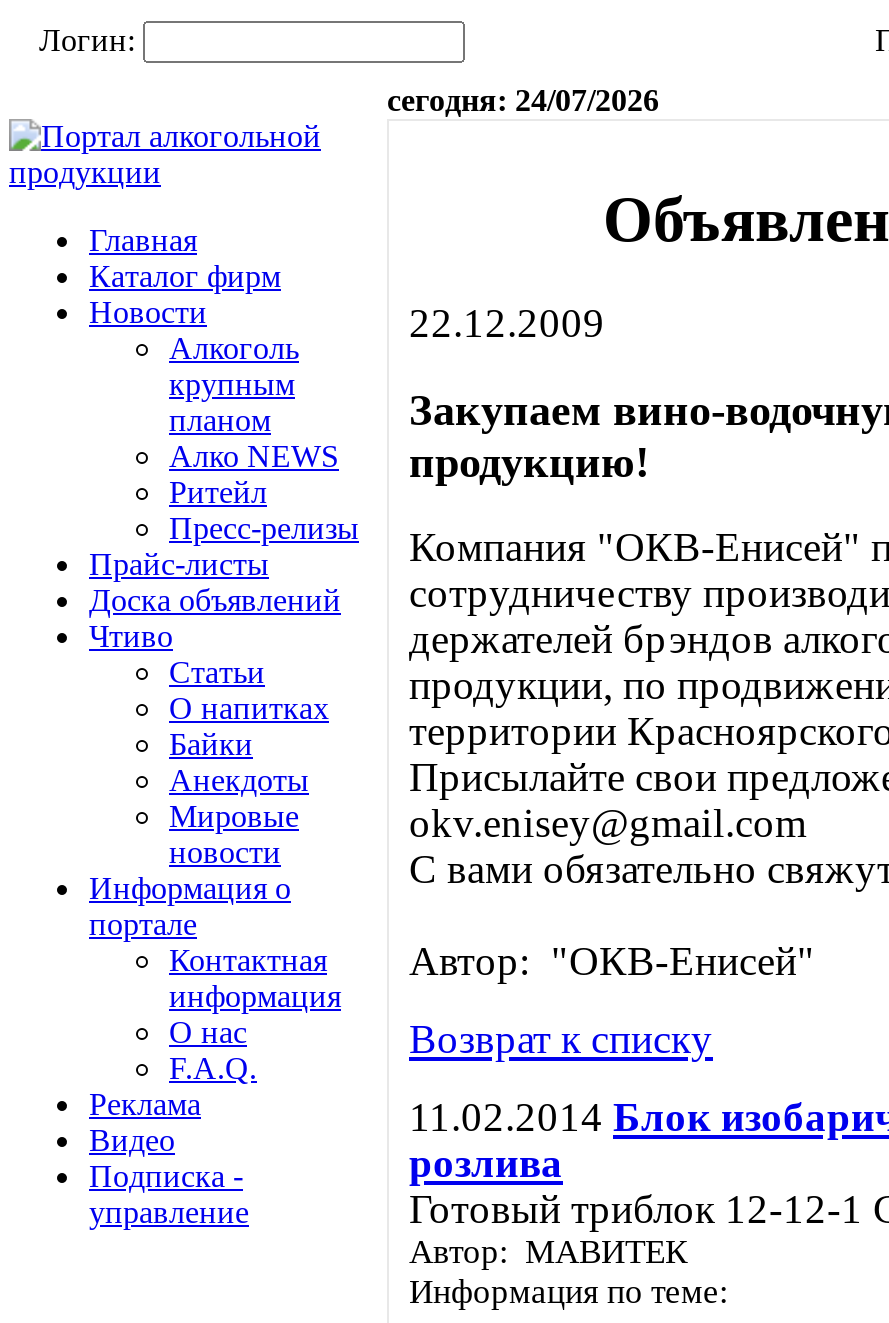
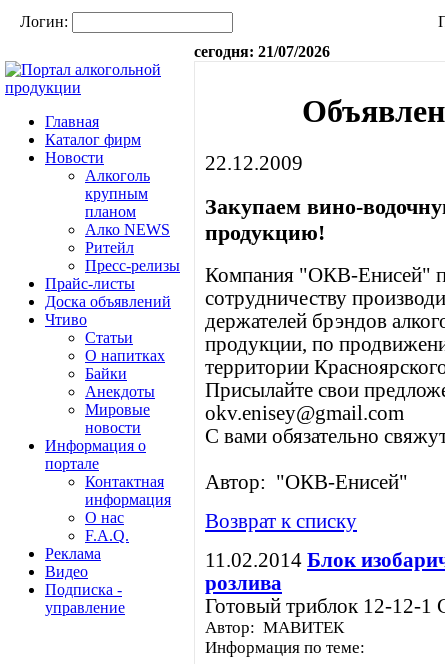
- сегодня: 24/07/2026
+ сегодня: 21/07/2026
